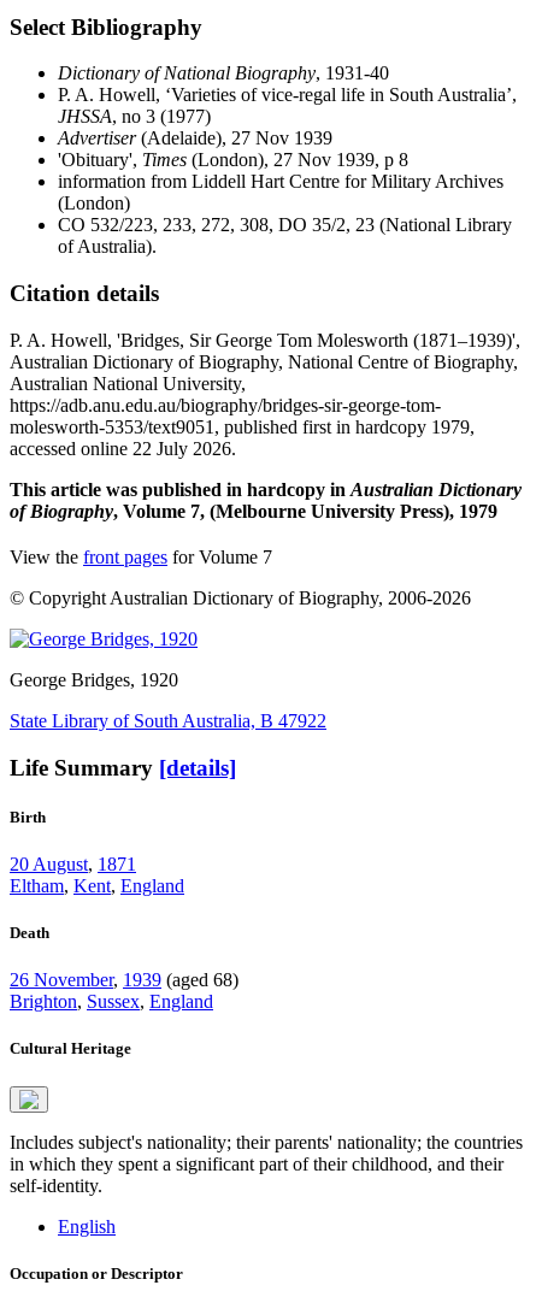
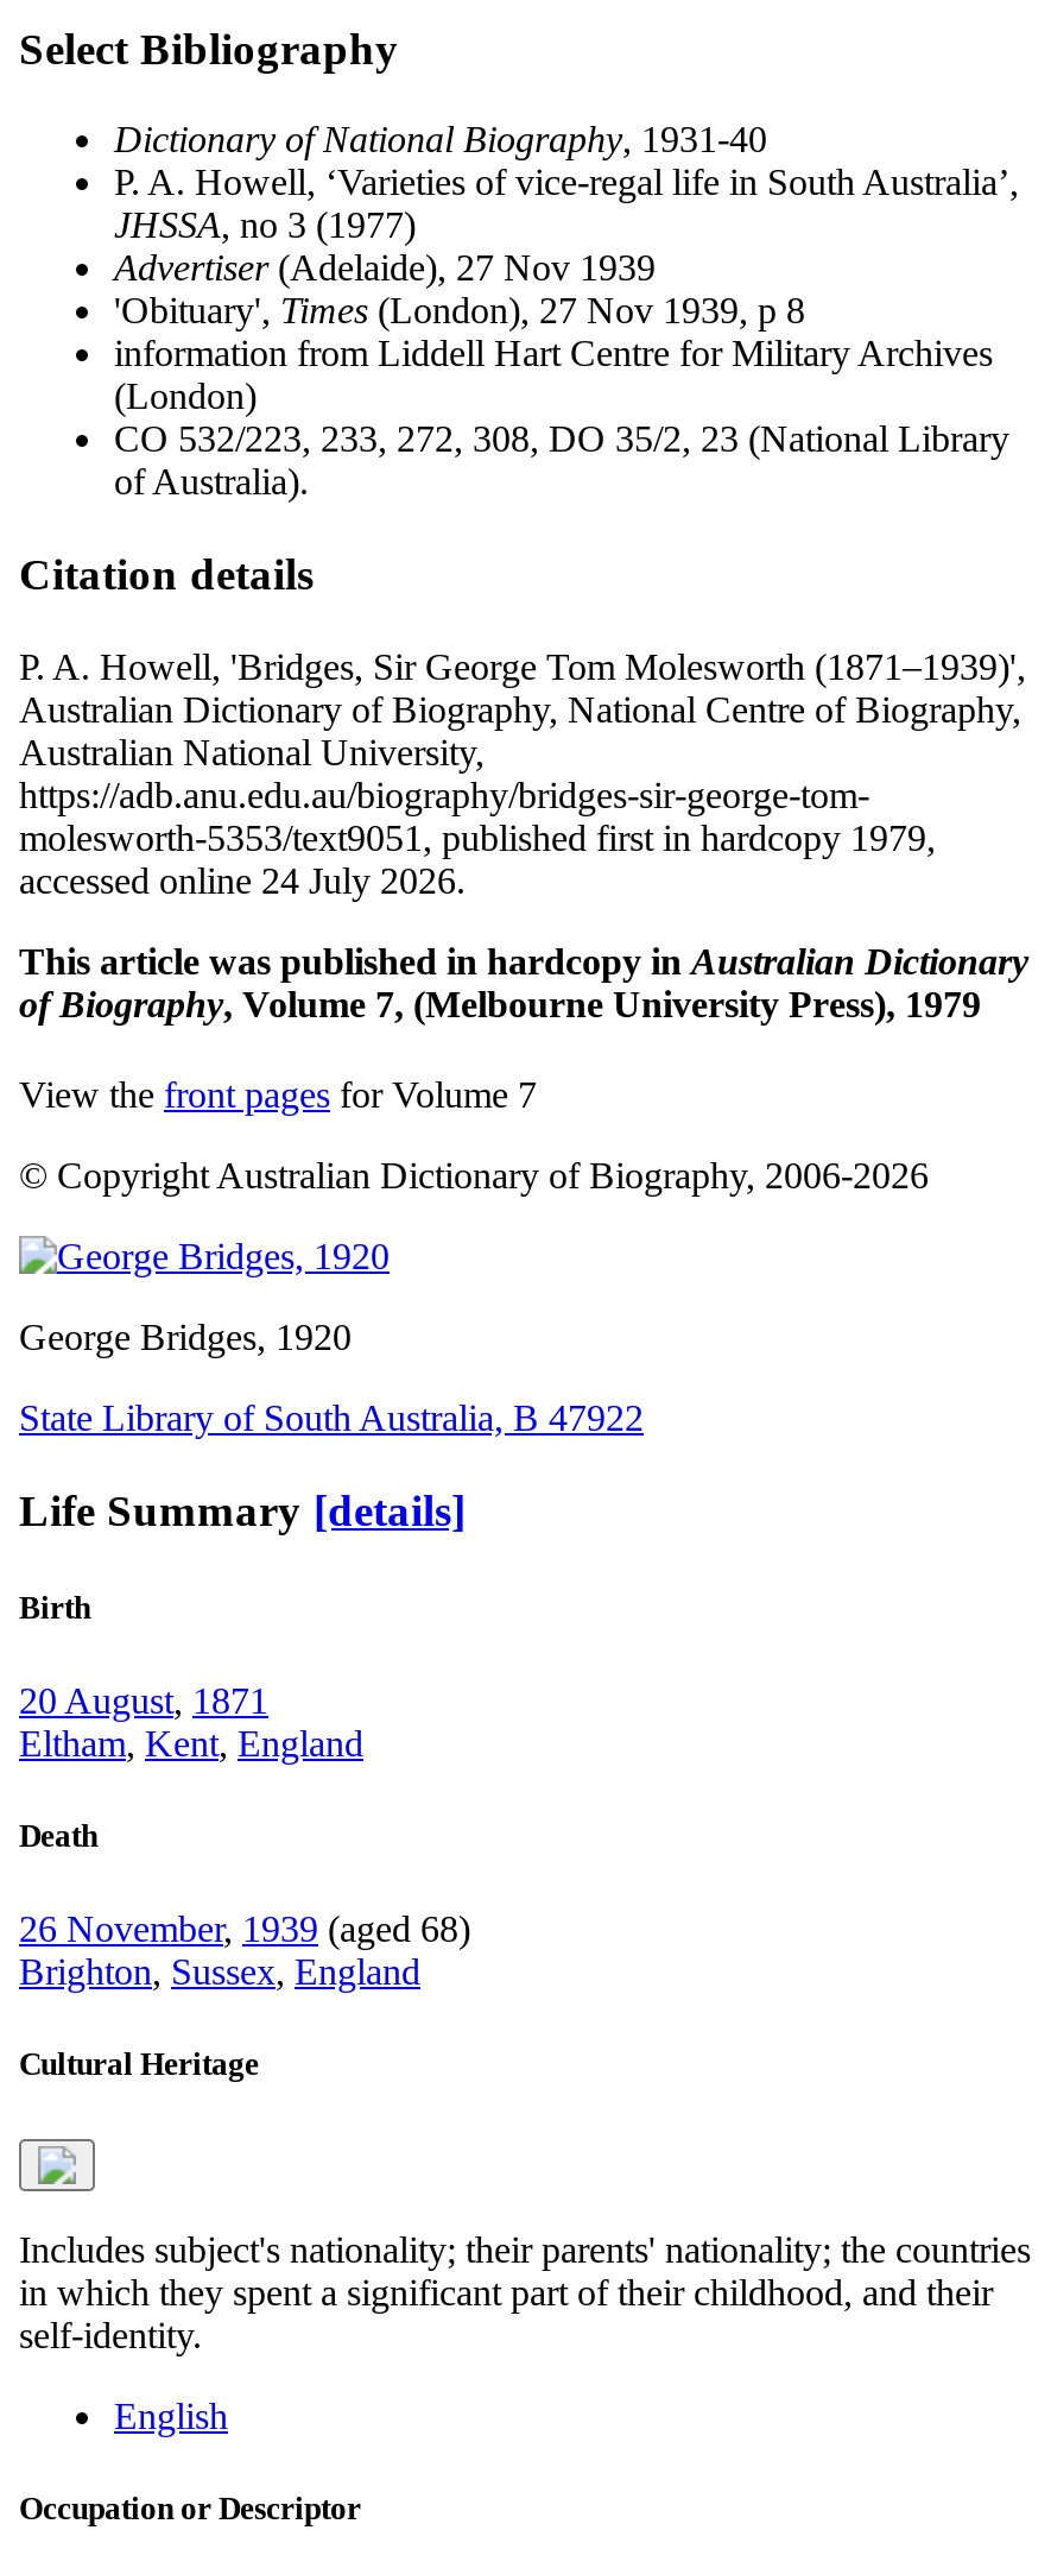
- accessed online 22 July 2026.
+ accessed online 24 July 2026.
